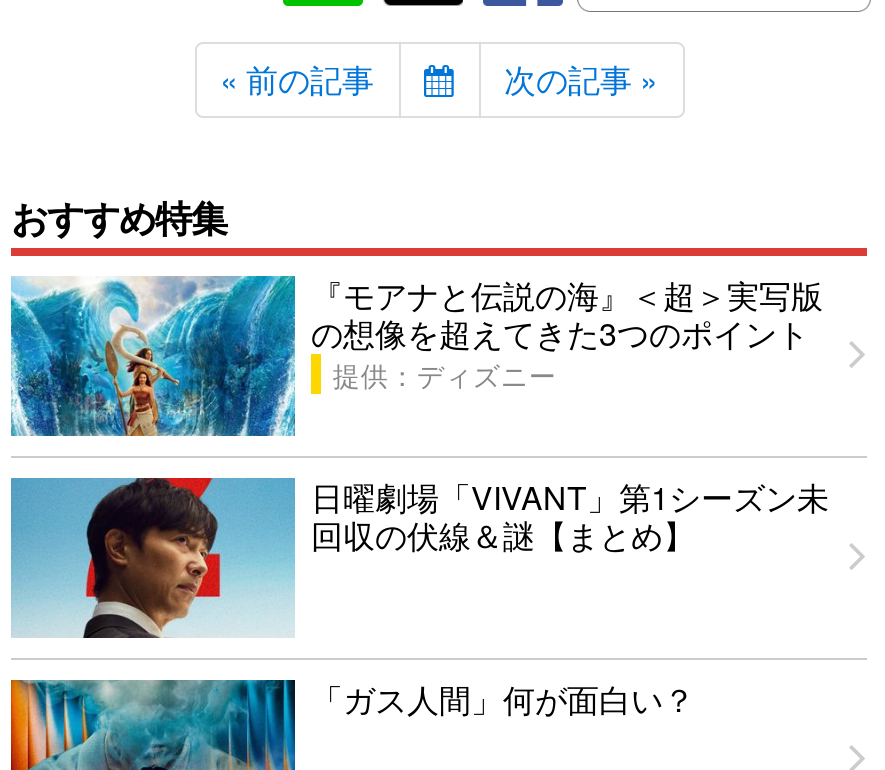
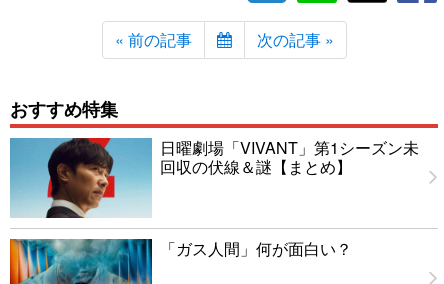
- [image]
- 『モアナと伝説の海』＜超＞実写版
- の想像を超えてきた3つのポイント
- 提供：ディズニー
